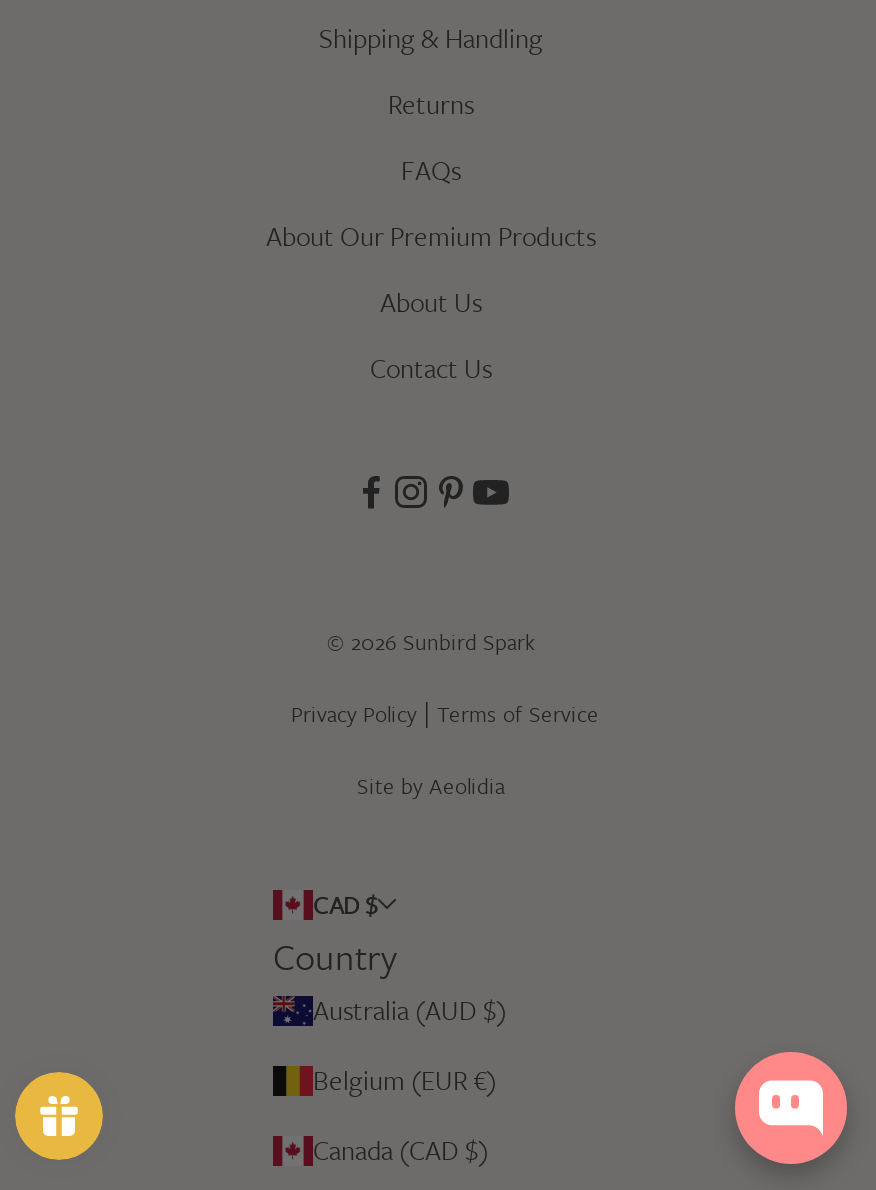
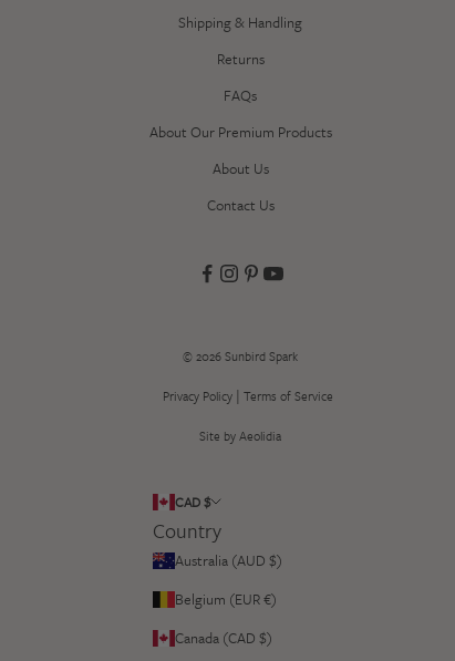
- [image]

- [image]
